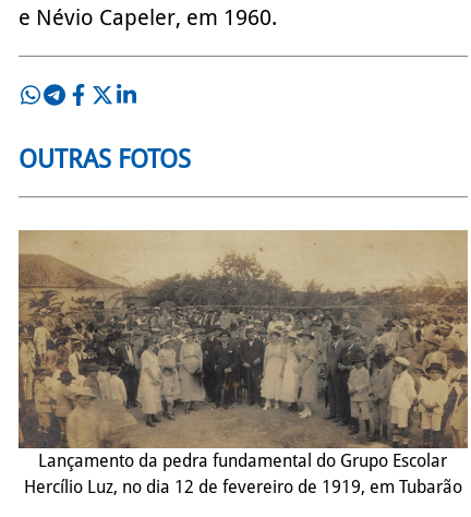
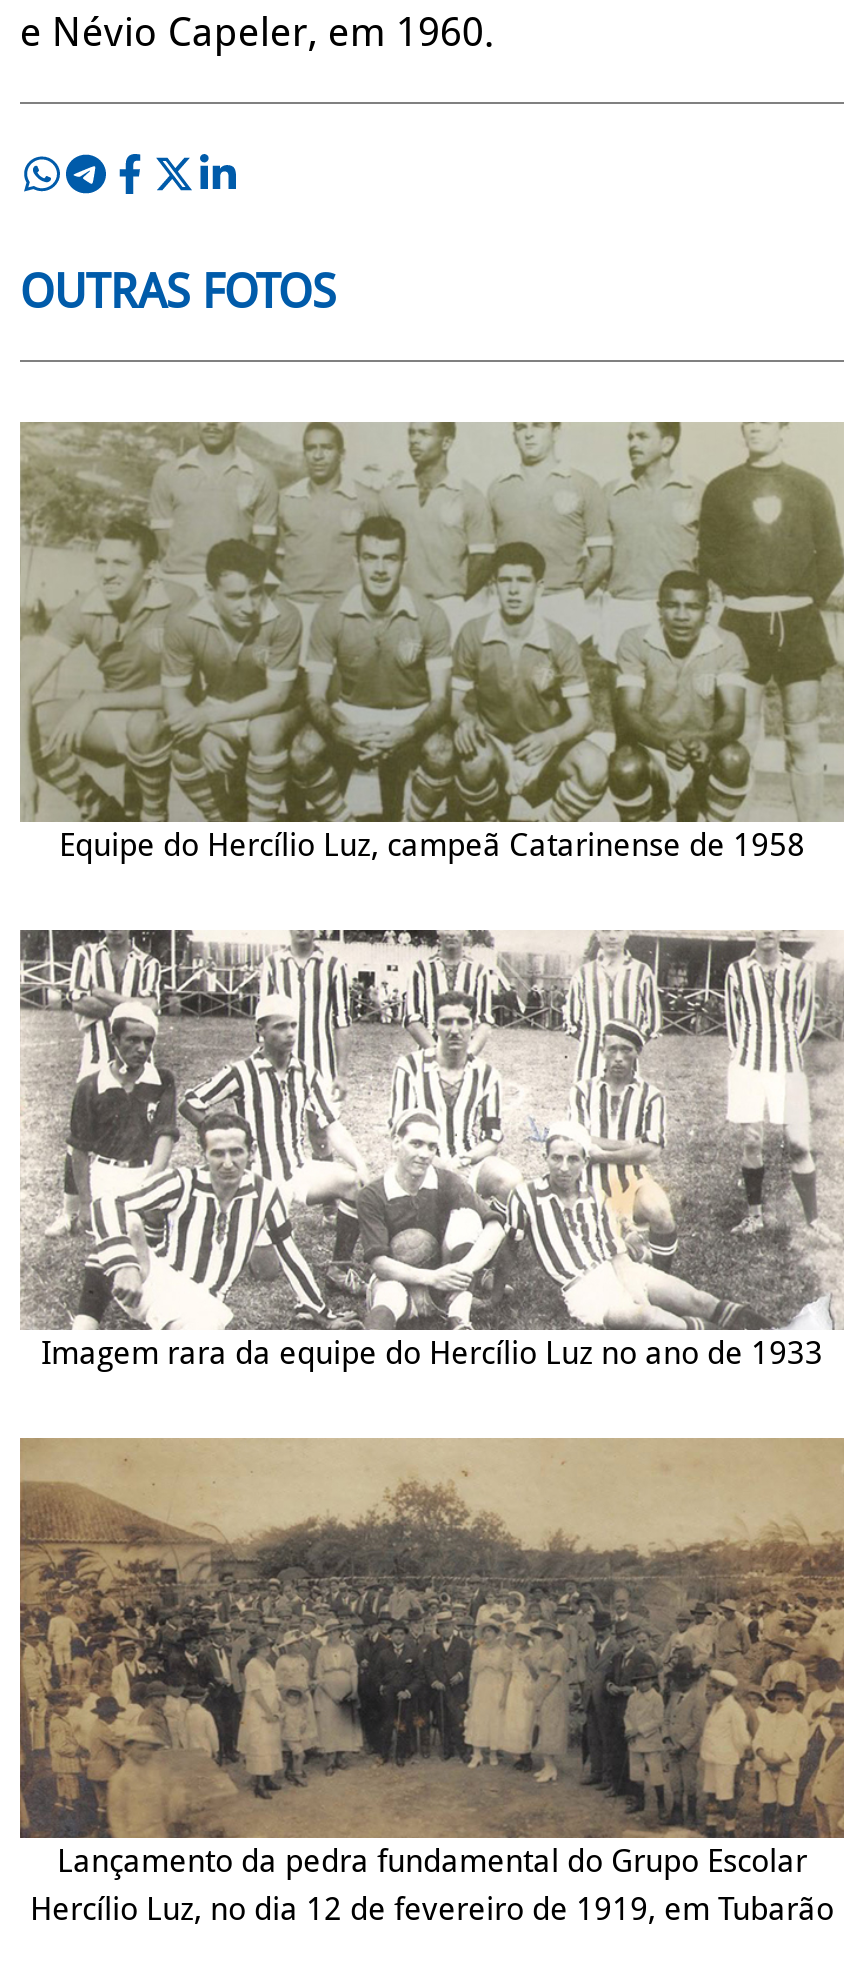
+ [image]
+ Imagem rara da equipe do Hercílio Luz no ano de 1933

+ [image]
+ Equipe do Hercílio Luz, campeã Catarinense de 1958
